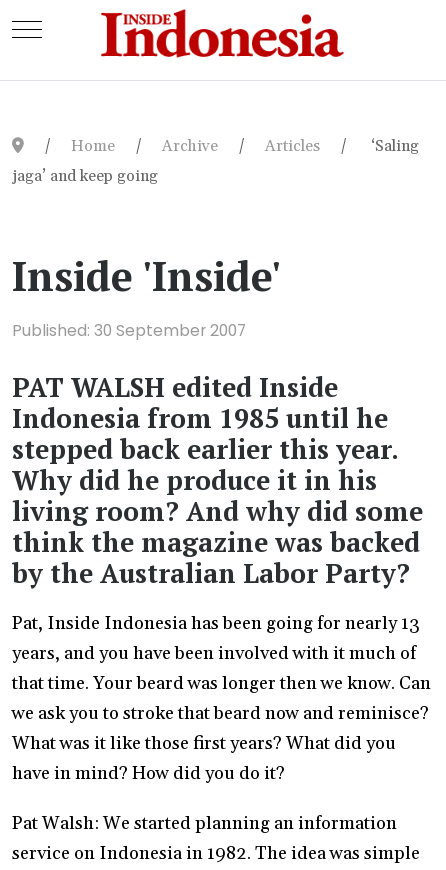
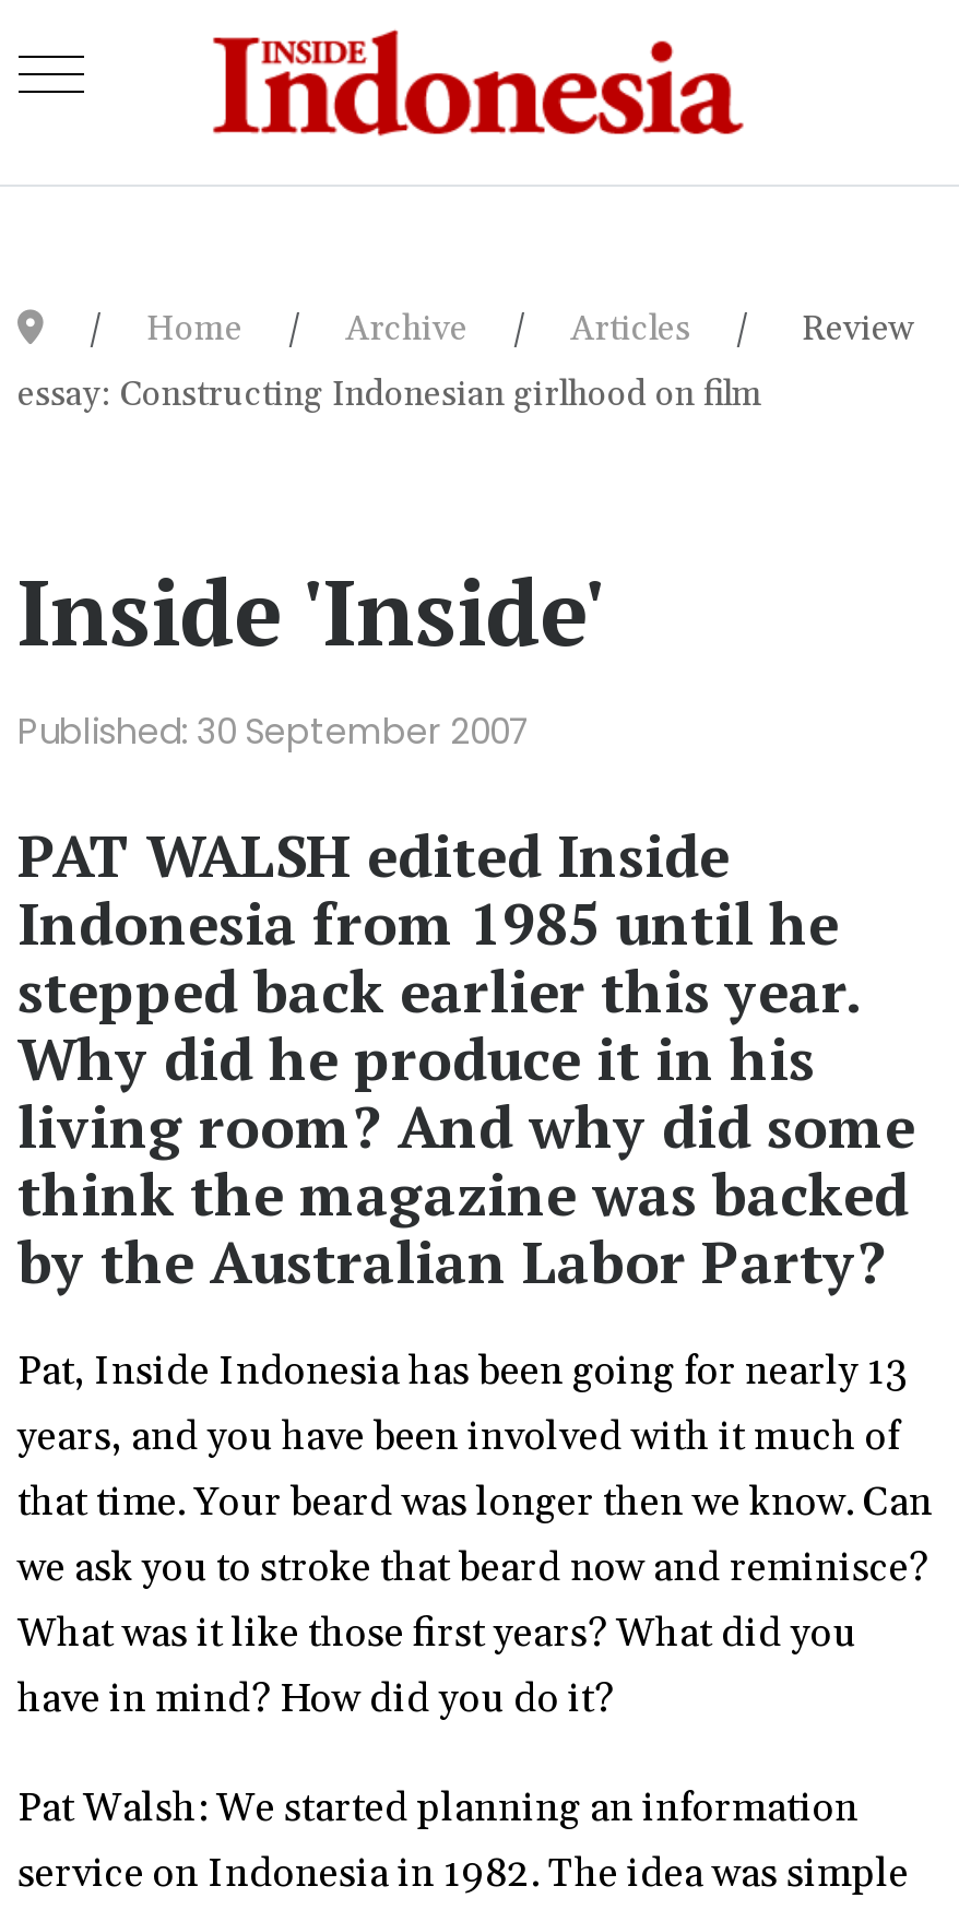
- ‘Saling
+ Review

- jaga’ and keep going
+ essay: Constructing Indonesian girlhood on film
